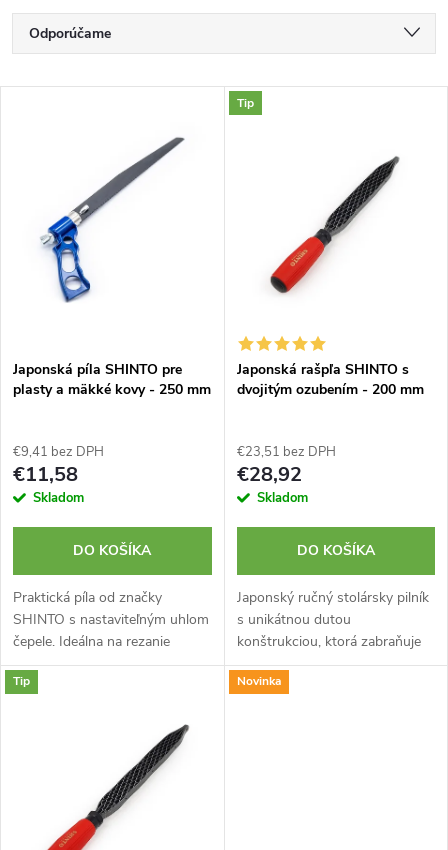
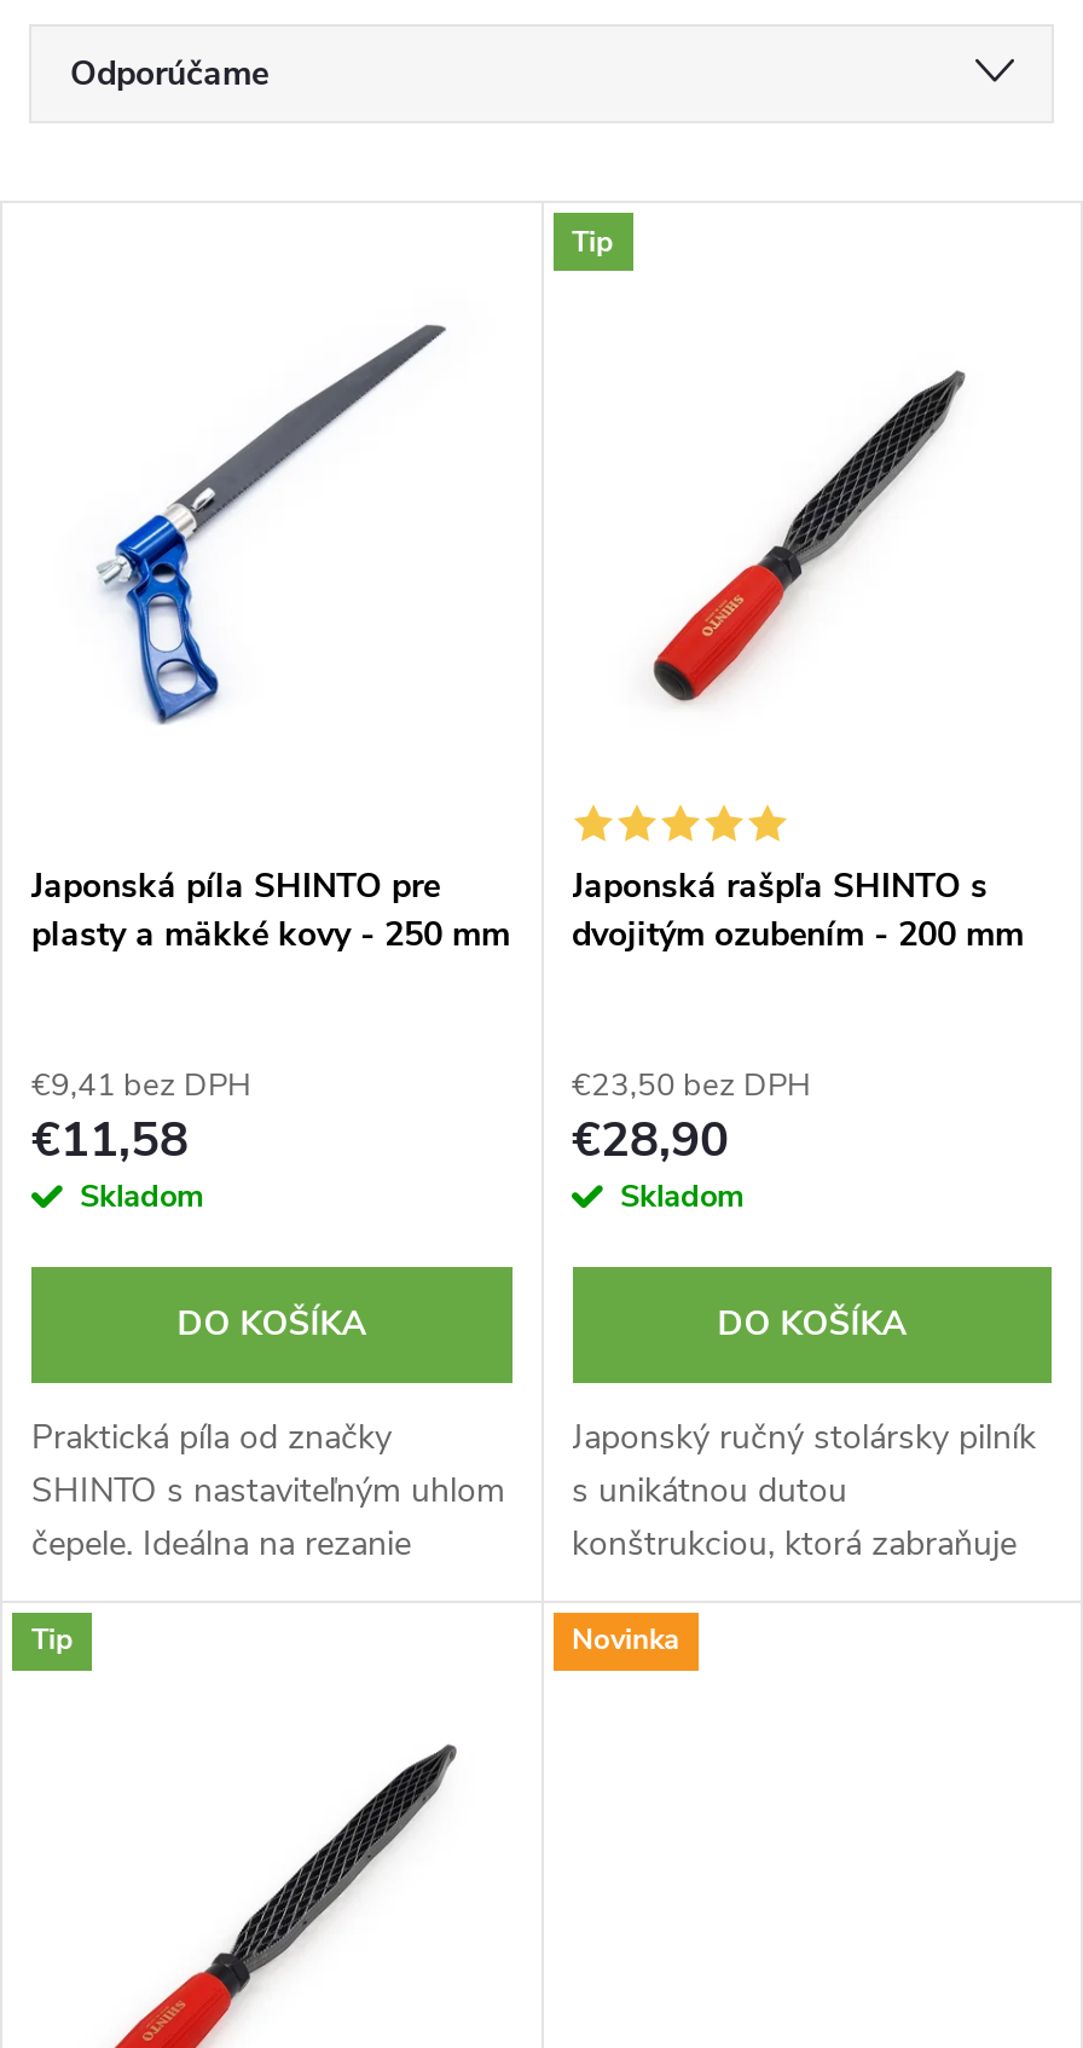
- €23,51 bez DPH
+ €23,50 bez DPH

- €28,92
+ €28,90
